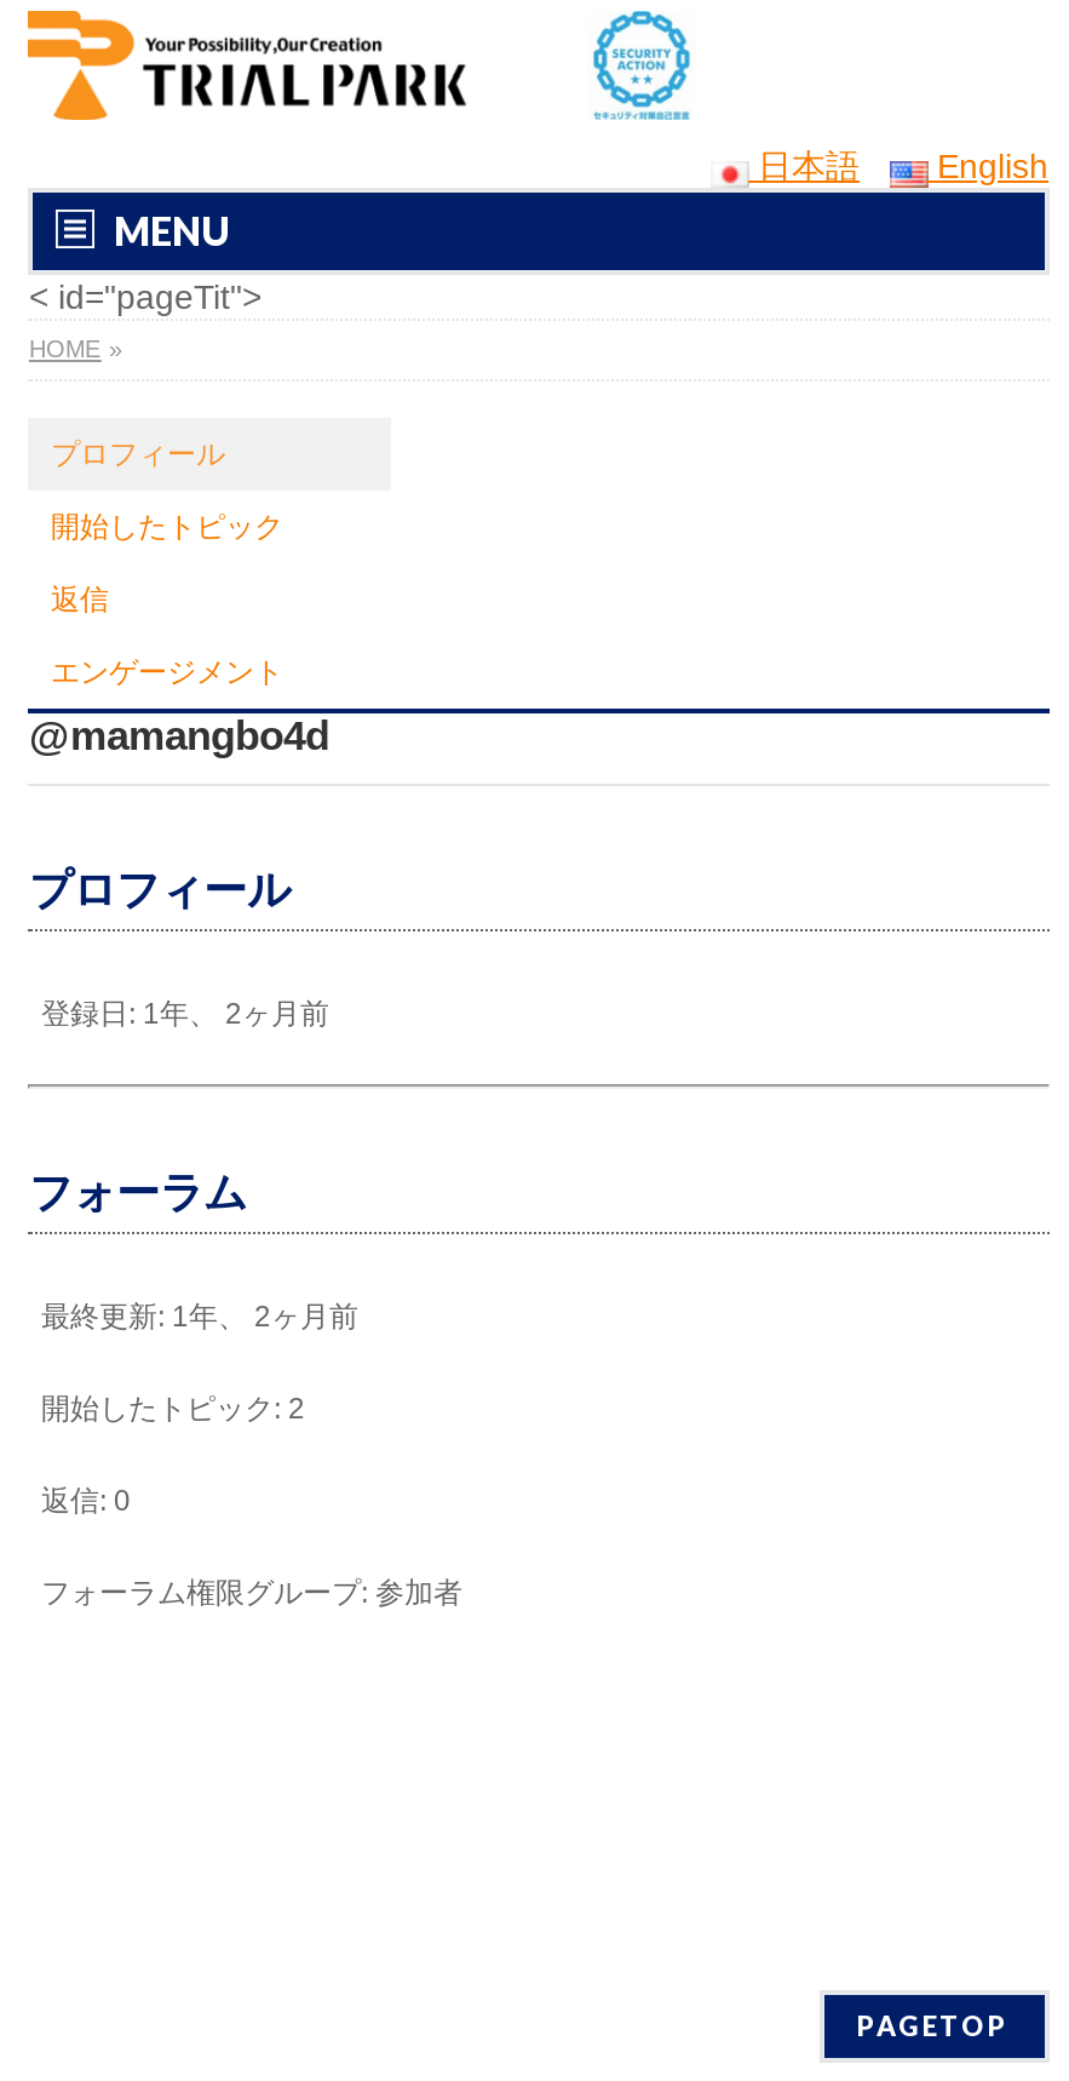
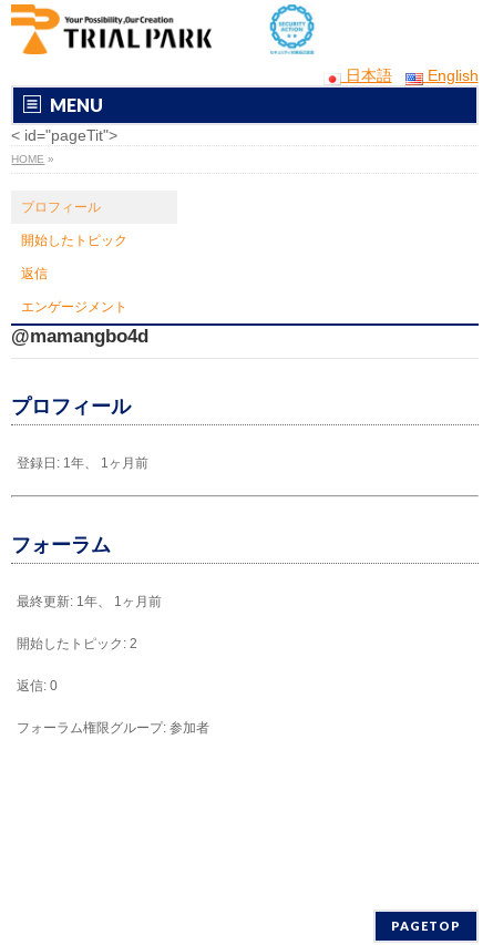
- 登録日: 1年、 2ヶ月前
+ 登録日: 1年、 1ヶ月前

- 最終更新: 1年、 2ヶ月前
+ 最終更新: 1年、 1ヶ月前
